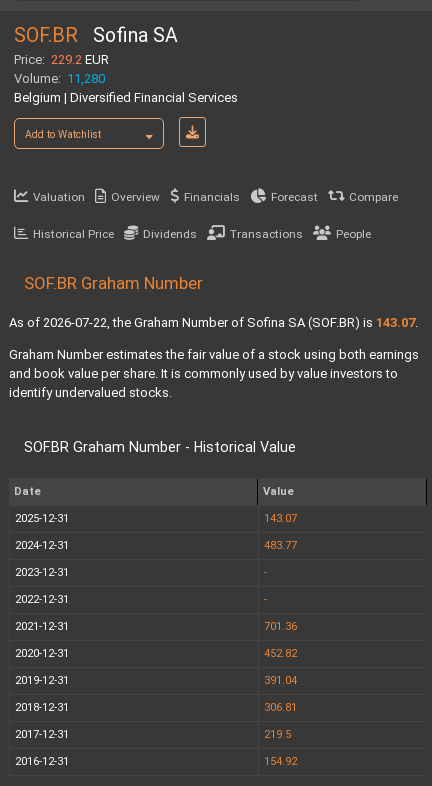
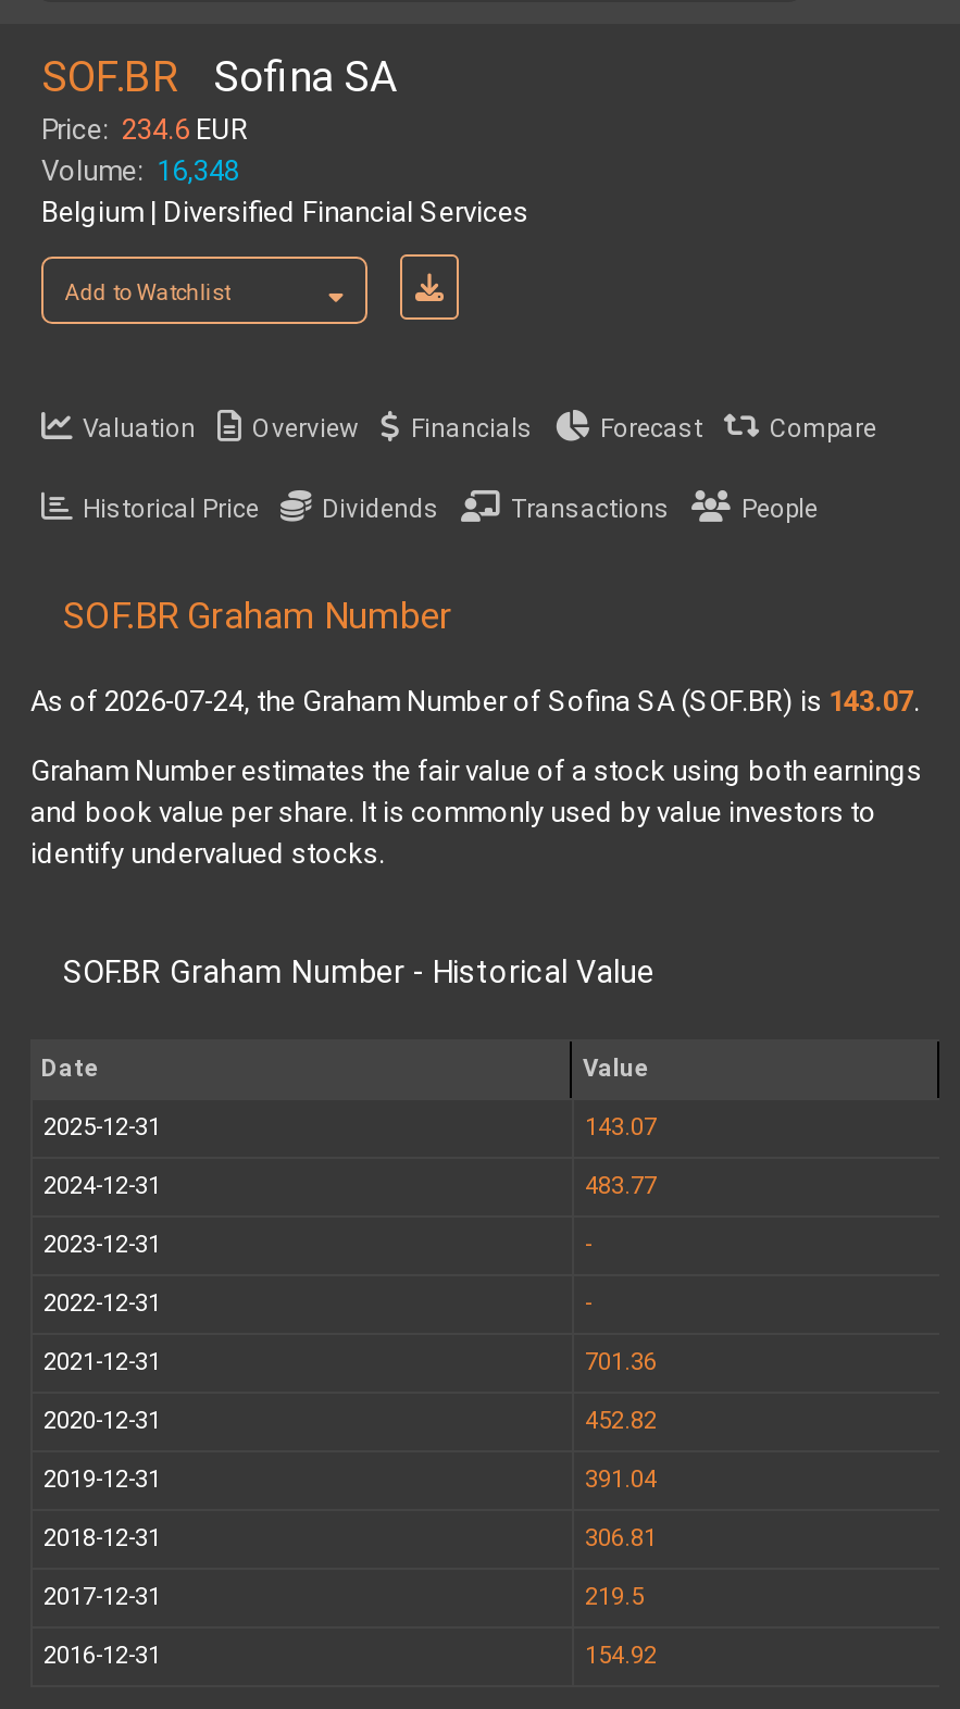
- Price: 229.2 EUR
+ Price: 234.6 EUR

- Volume: 11,280
+ Volume: 16,348

- As of 2026-07-22, the Graham Number of Sofina SA (SOF.BR) is 143.07.
+ As of 2026-07-24, the Graham Number of Sofina SA (SOF.BR) is 143.07.
